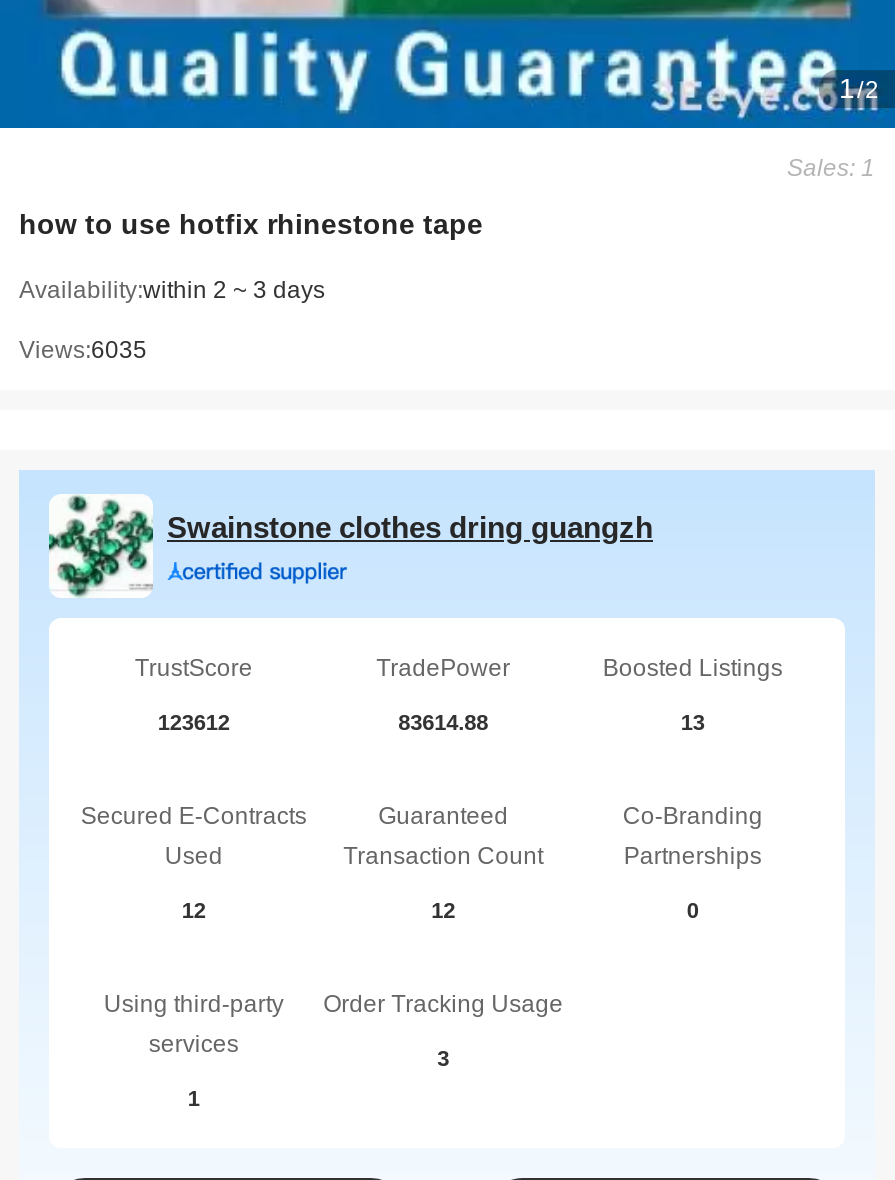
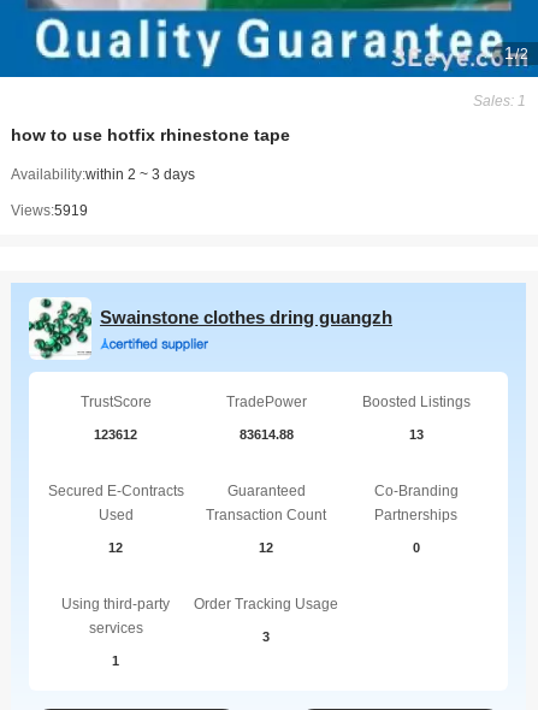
- Views:6035
+ Views:5919
